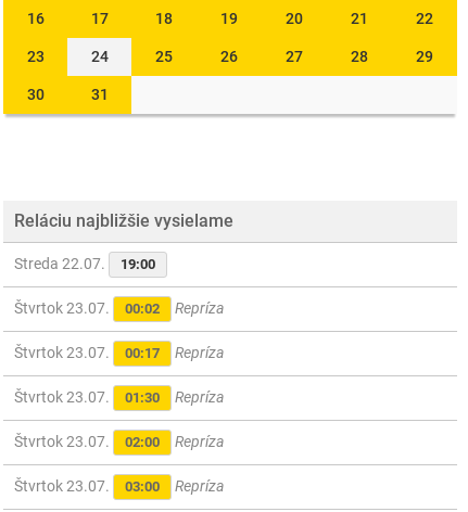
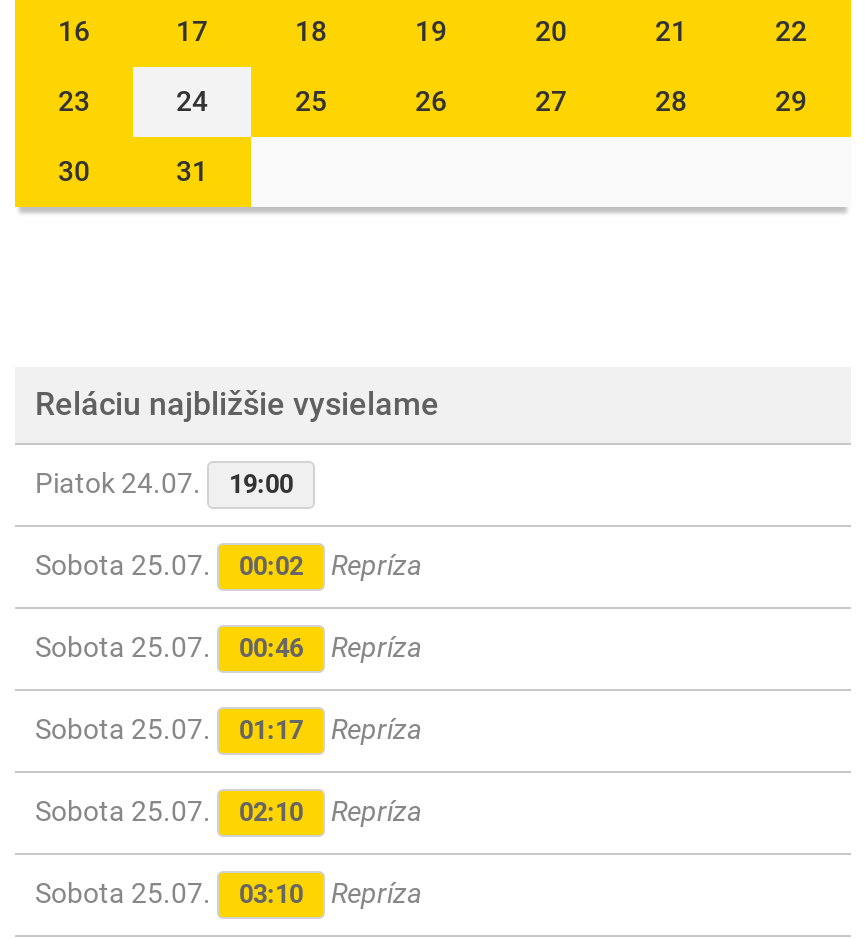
- Streda 22.07. 19:00
+ Piatok 24.07. 19:00

- Štvrtok 23.07. 00:02 Repríza
+ Sobota 25.07. 00:02 Repríza

- Štvrtok 23.07.
- 00:17
+ Sobota 25.07.
+ 00:46

- Štvrtok 23.07.
- 01:30
+ Sobota 25.07.
+ 01:17

- Štvrtok 23.07.
- 02:00
+ Sobota 25.07.
+ 02:10

- Štvrtok 23.07.
- 03:00
+ Sobota 25.07.
+ 03:10
